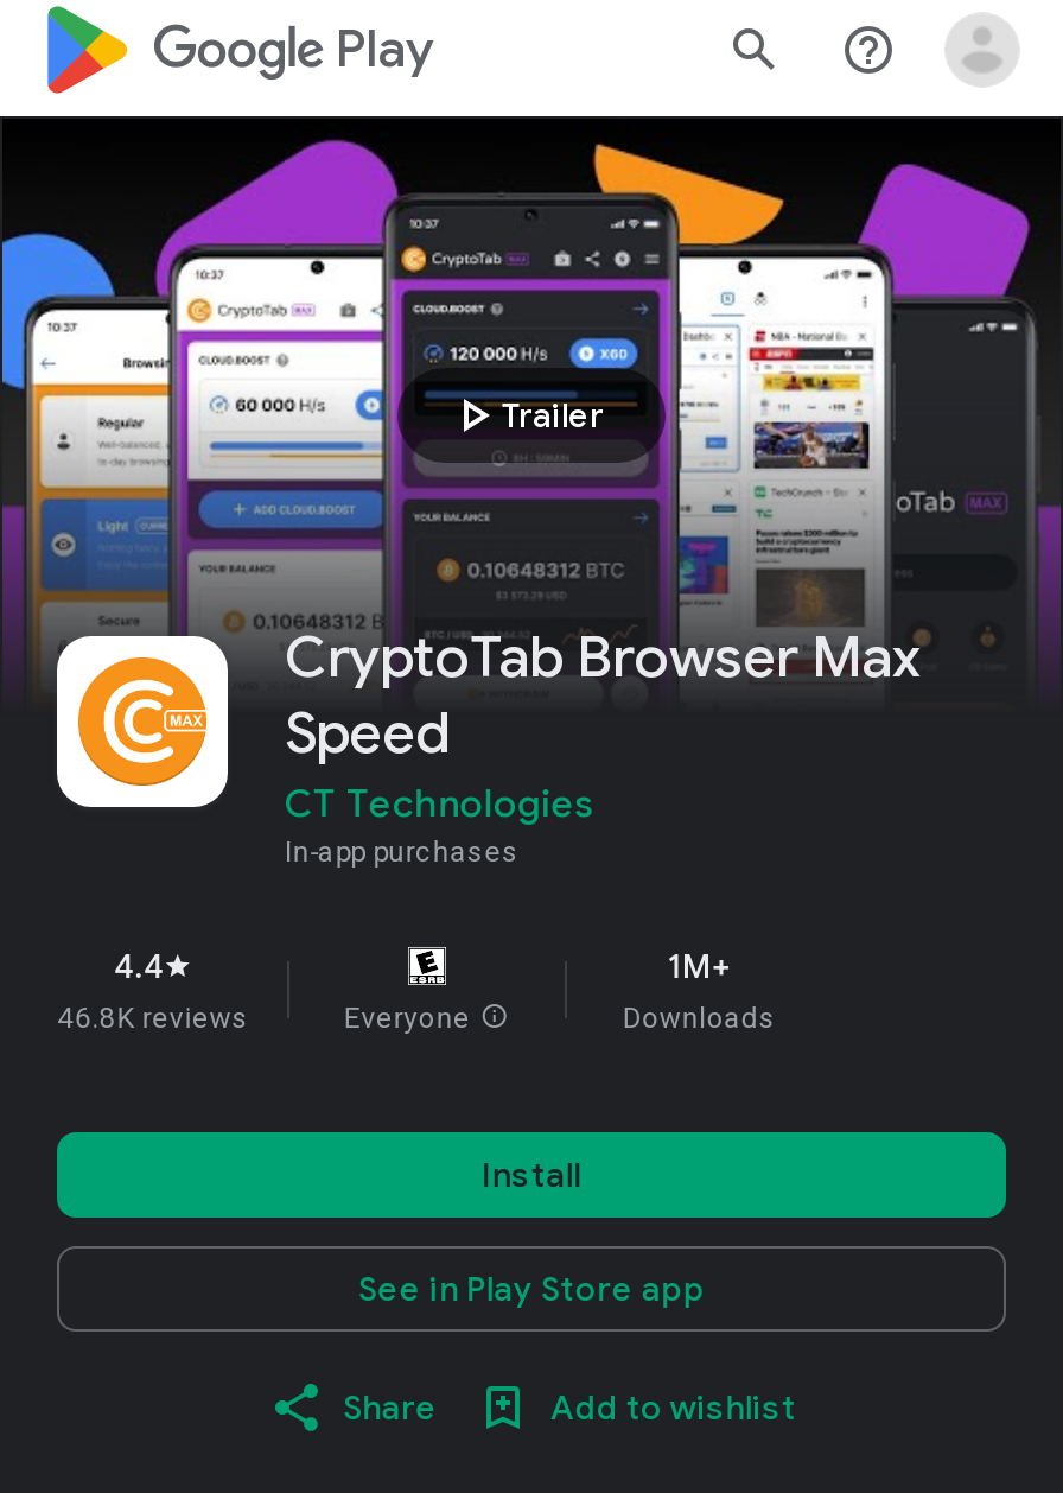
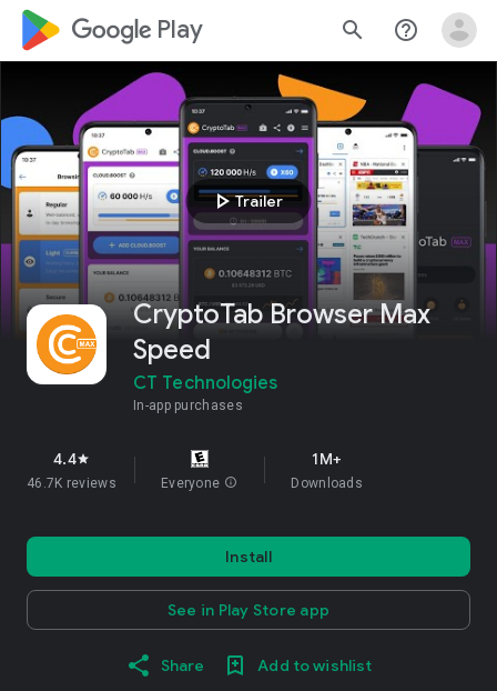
- 46.8K reviews
+ 46.7K reviews
